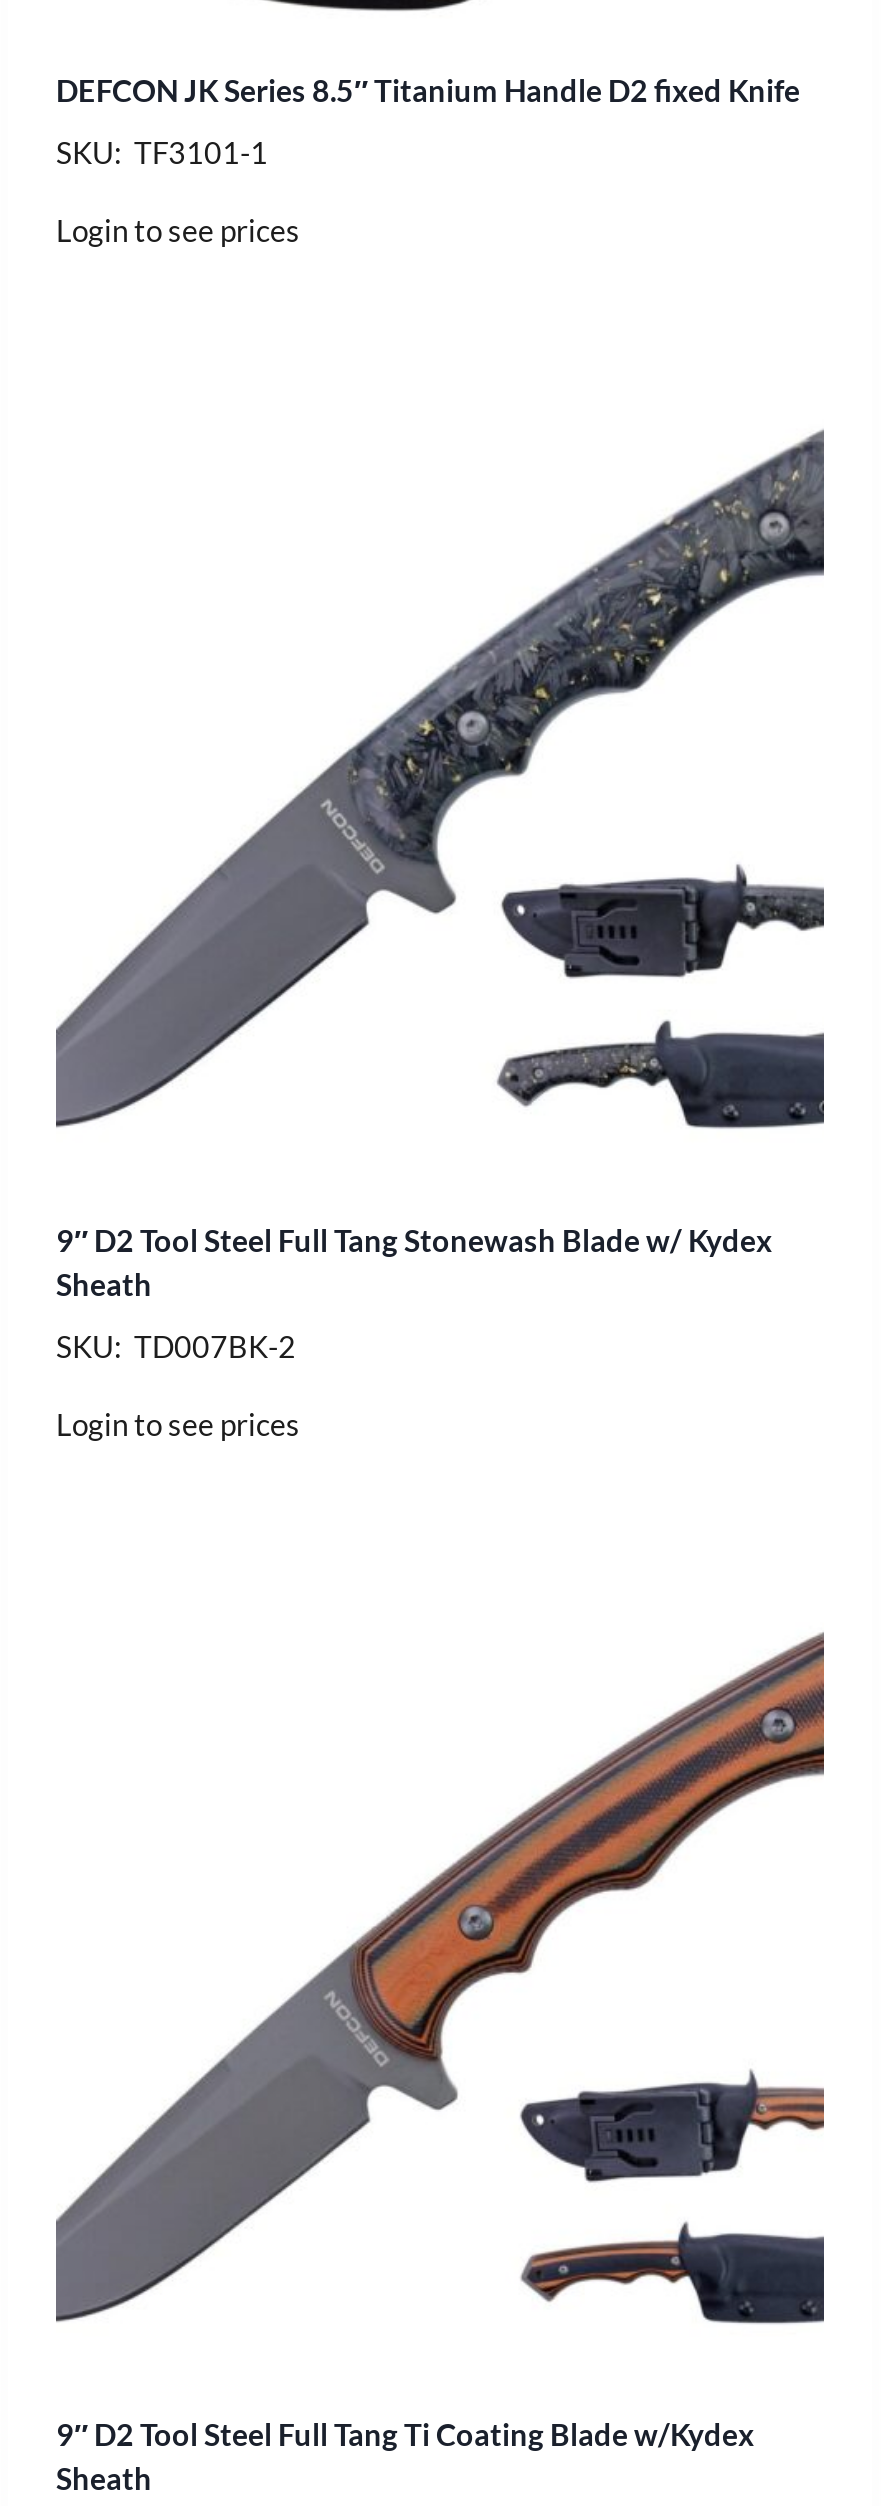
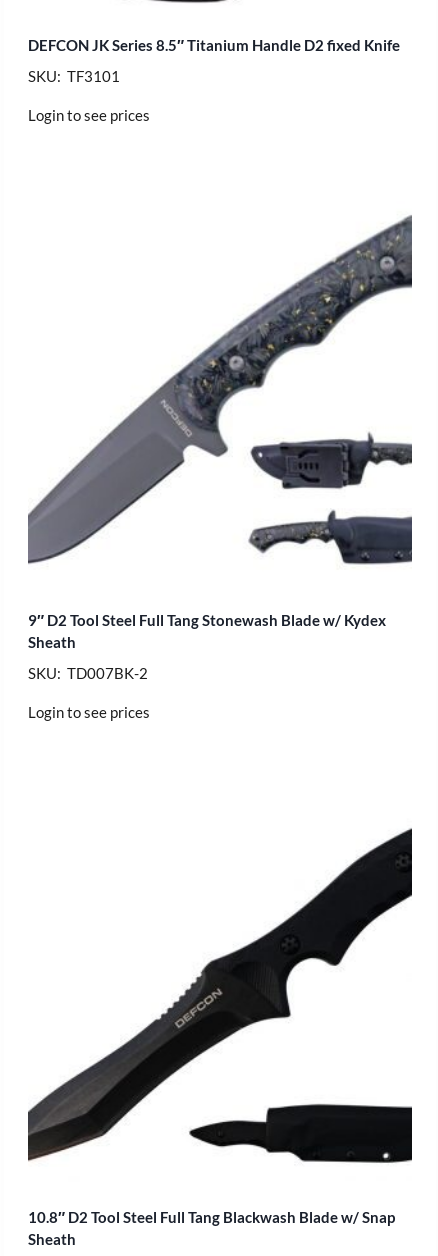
- SKU: TF3101-1
+ SKU: TF3101

- [image]
+ [image]

- 9″ D2 Tool Steel Full Tang Ti Coating Blade w/Kydex
+ 10.8″ D2 Tool Steel Full Tang Blackwash Blade w/ Snap
